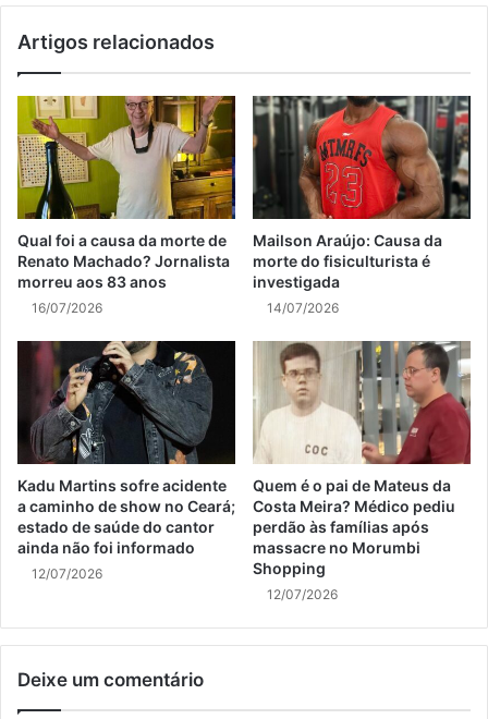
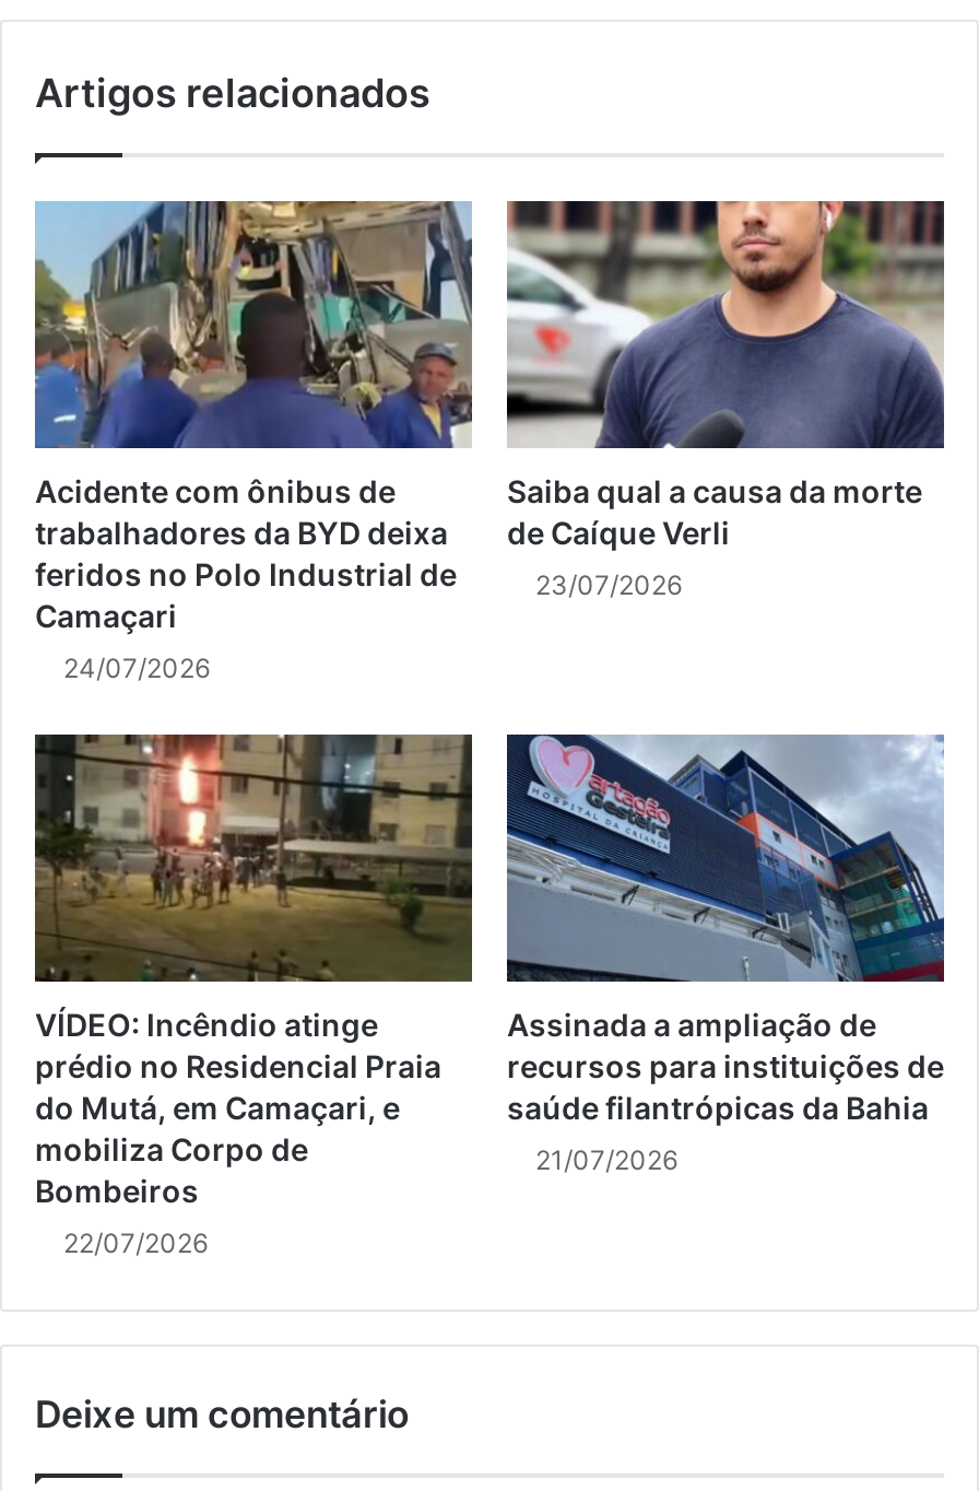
- [image]
- Qual foi a causa da morte de
- Renato Machado? Jornalista
- morreu aos 83 anos
+ [image]
+ Acidente com ônibus de
+ trabalhadores da BYD deixa
+ feridos no Polo Industrial de
+ Camaçari

- [image]
- Mailson Araújo: Causa da
- morte do fisiculturista é
- investigada
+ [image]
+ Saiba qual a causa da morte
+ de Caíque Verli

- 16/07/2026
+ 24/07/2026

- 14/07/2026
+ 23/07/2026

- [image]
- Kadu Martins sofre acidente
- a caminho de show no Ceará;
- estado de saúde do cantor
- ainda não foi informado
+ [image]
+ VÍDEO: Incêndio atinge
+ prédio no Residencial Praia
+ do Mutá, em Camaçari, e
+ mobiliza Corpo de
+ Bombeiros

- [image]
- Quem é o pai de Mateus da
- Costa Meira? Médico pediu
- perdão às famílias após
- massacre no Morumbi
- Shopping
+ [image]
+ Assinada a ampliação de
+ recursos para instituições de
+ saúde filantrópicas da Bahia

- 12/07/2026
+ 22/07/2026

- 12/07/2026
+ 21/07/2026
